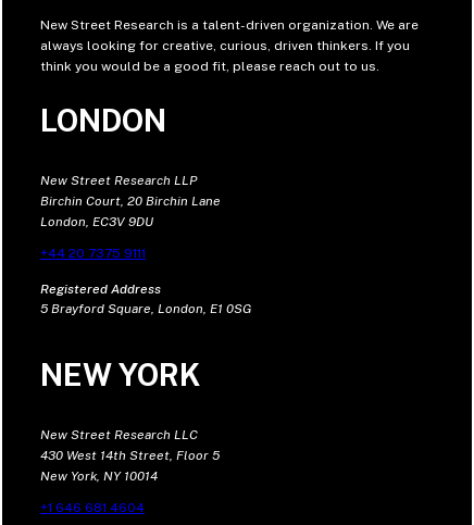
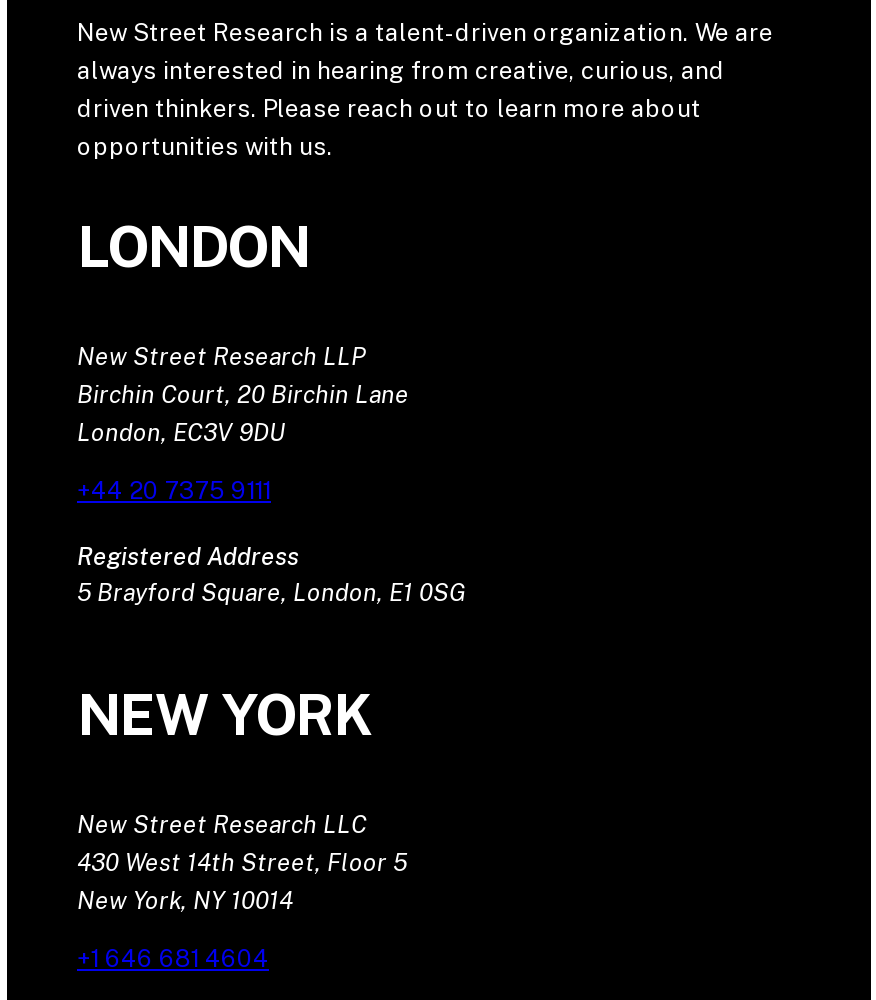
- always looking for creative, curious, driven thinkers. If you
- think you would be a good fit, please reach out to us.
+ always interested in hearing from creative, curious, and
+ driven thinkers. Please reach out to learn more about
+ opportunities with us.
